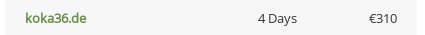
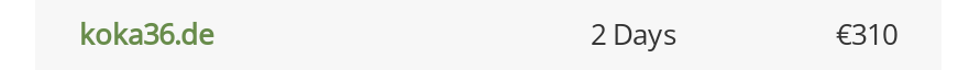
- 4 Days
+ 2 Days
